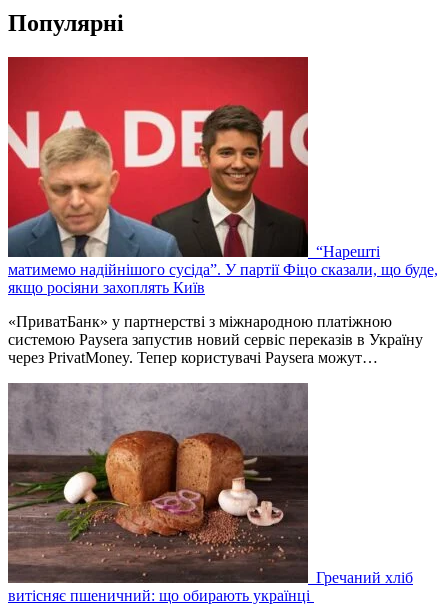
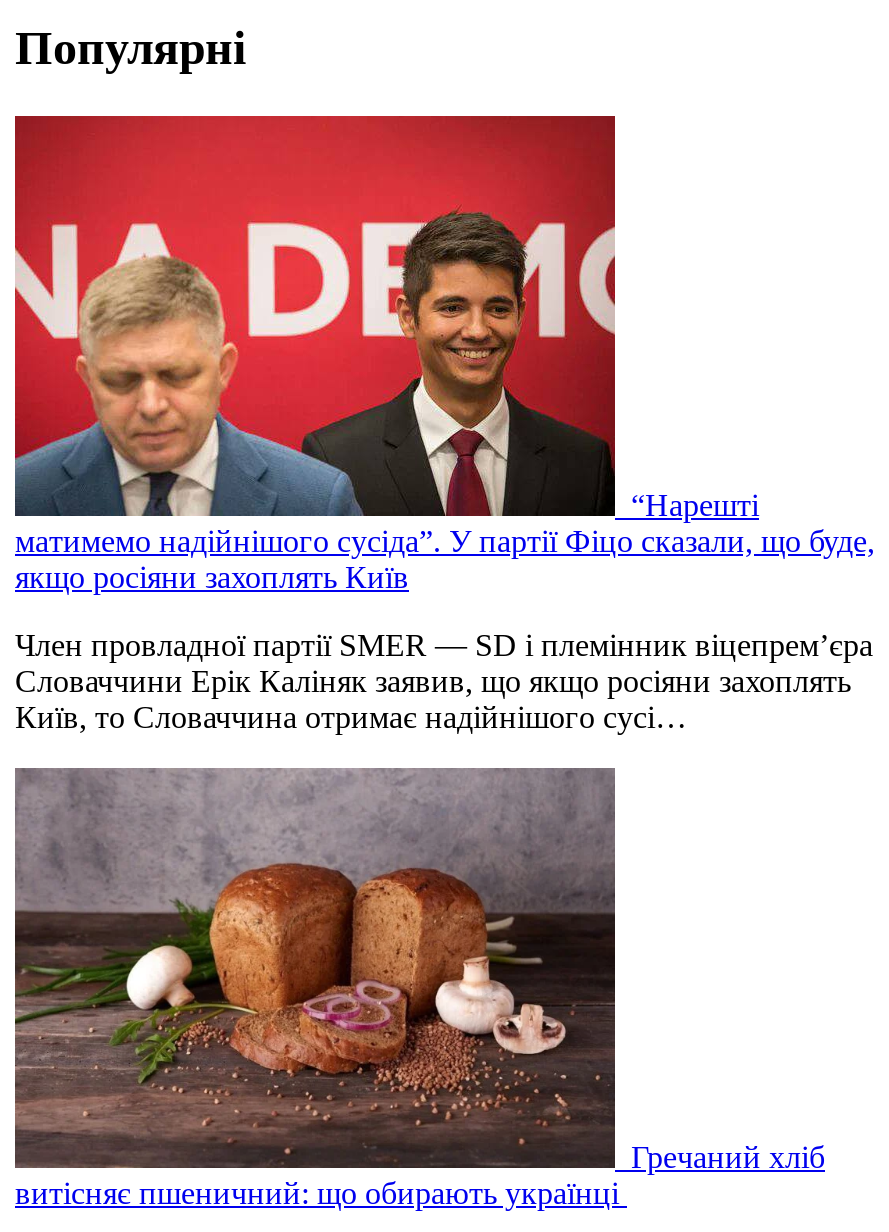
- «ПриватБанк» у партнерстві з міжнародною платіжною
- системою Paysera запустив новий сервіс переказів в Україну
- через PrivatMoney. Тепер користувачі Paysera можут…
+ Член провладної партії SMER — SD і племінник віцепрем’єра
+ Словаччини Ерік Каліняк заявив, що якщо росіяни захоплять
+ Київ, то Словаччина отримає надійнішого сусі…
